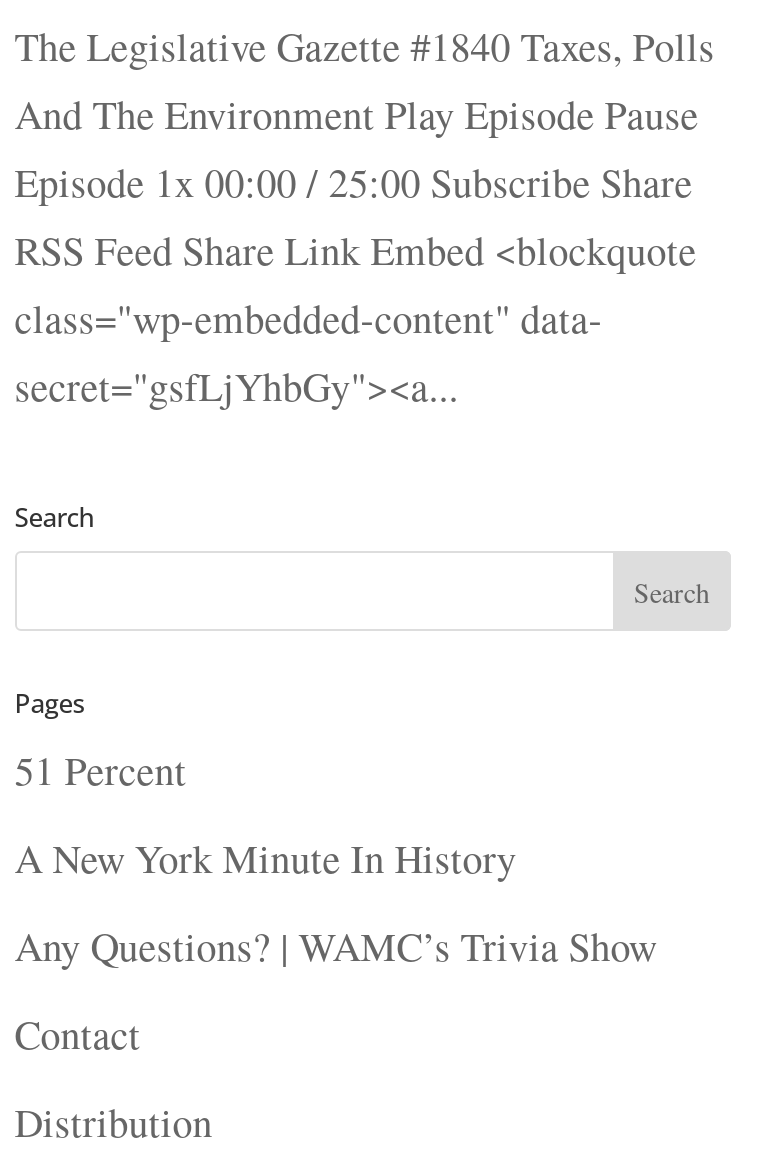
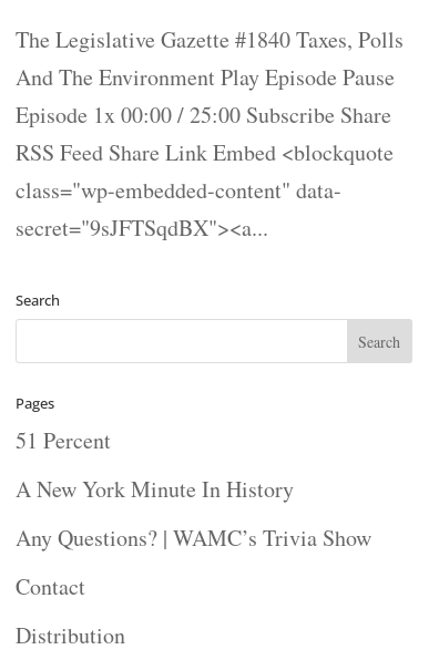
- secret="gsfLjYhbGy"><a...
+ secret="9sJFTSqdBX"><a...
